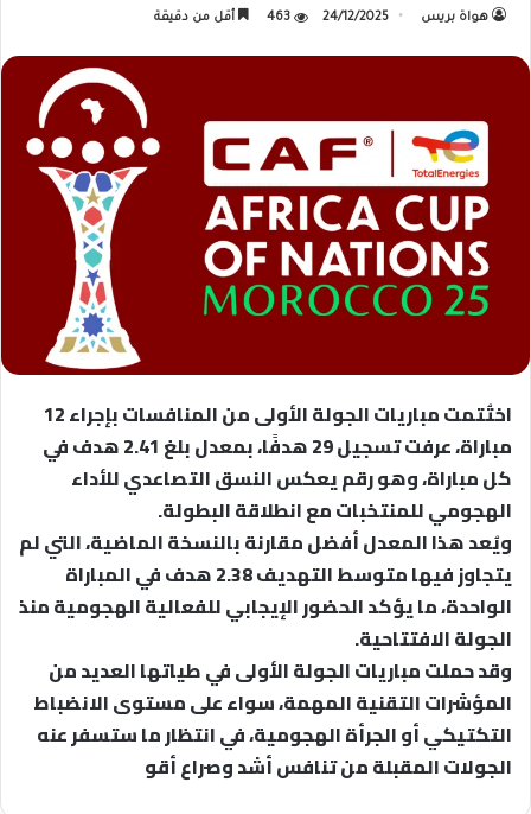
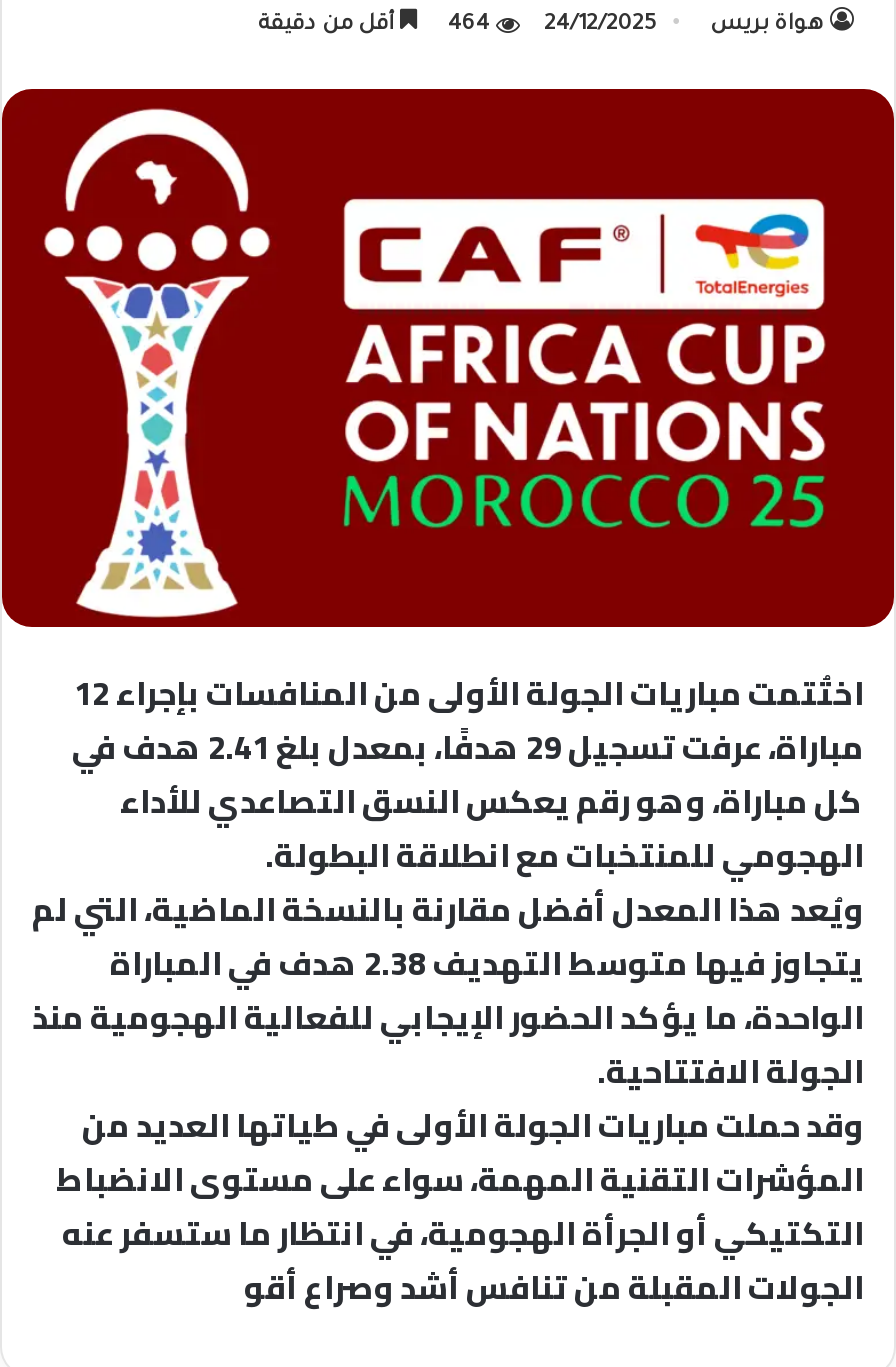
- 463 أقل من دقيقة
+ 464 أقل من دقيقة
